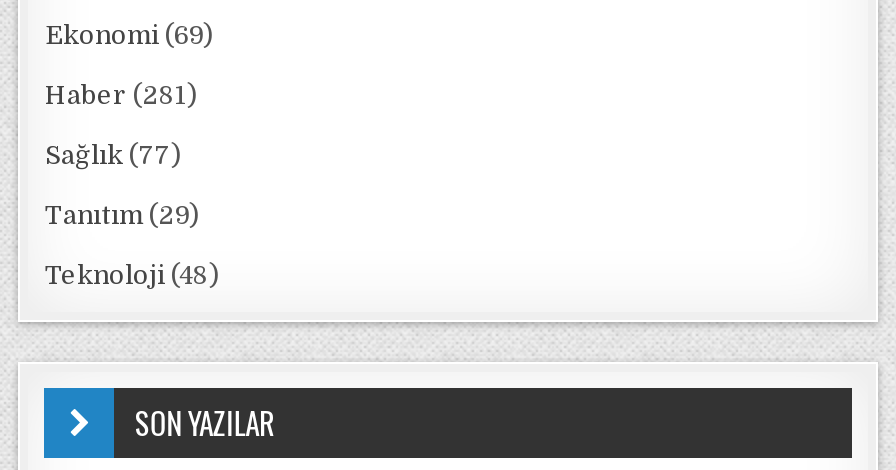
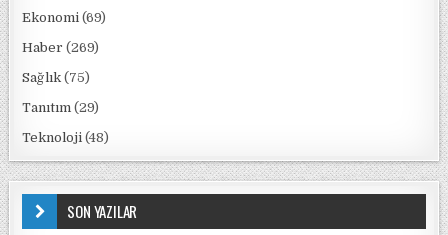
- Haber (281)
+ Haber (269)

- Sağlık (77)
+ Sağlık (75)
